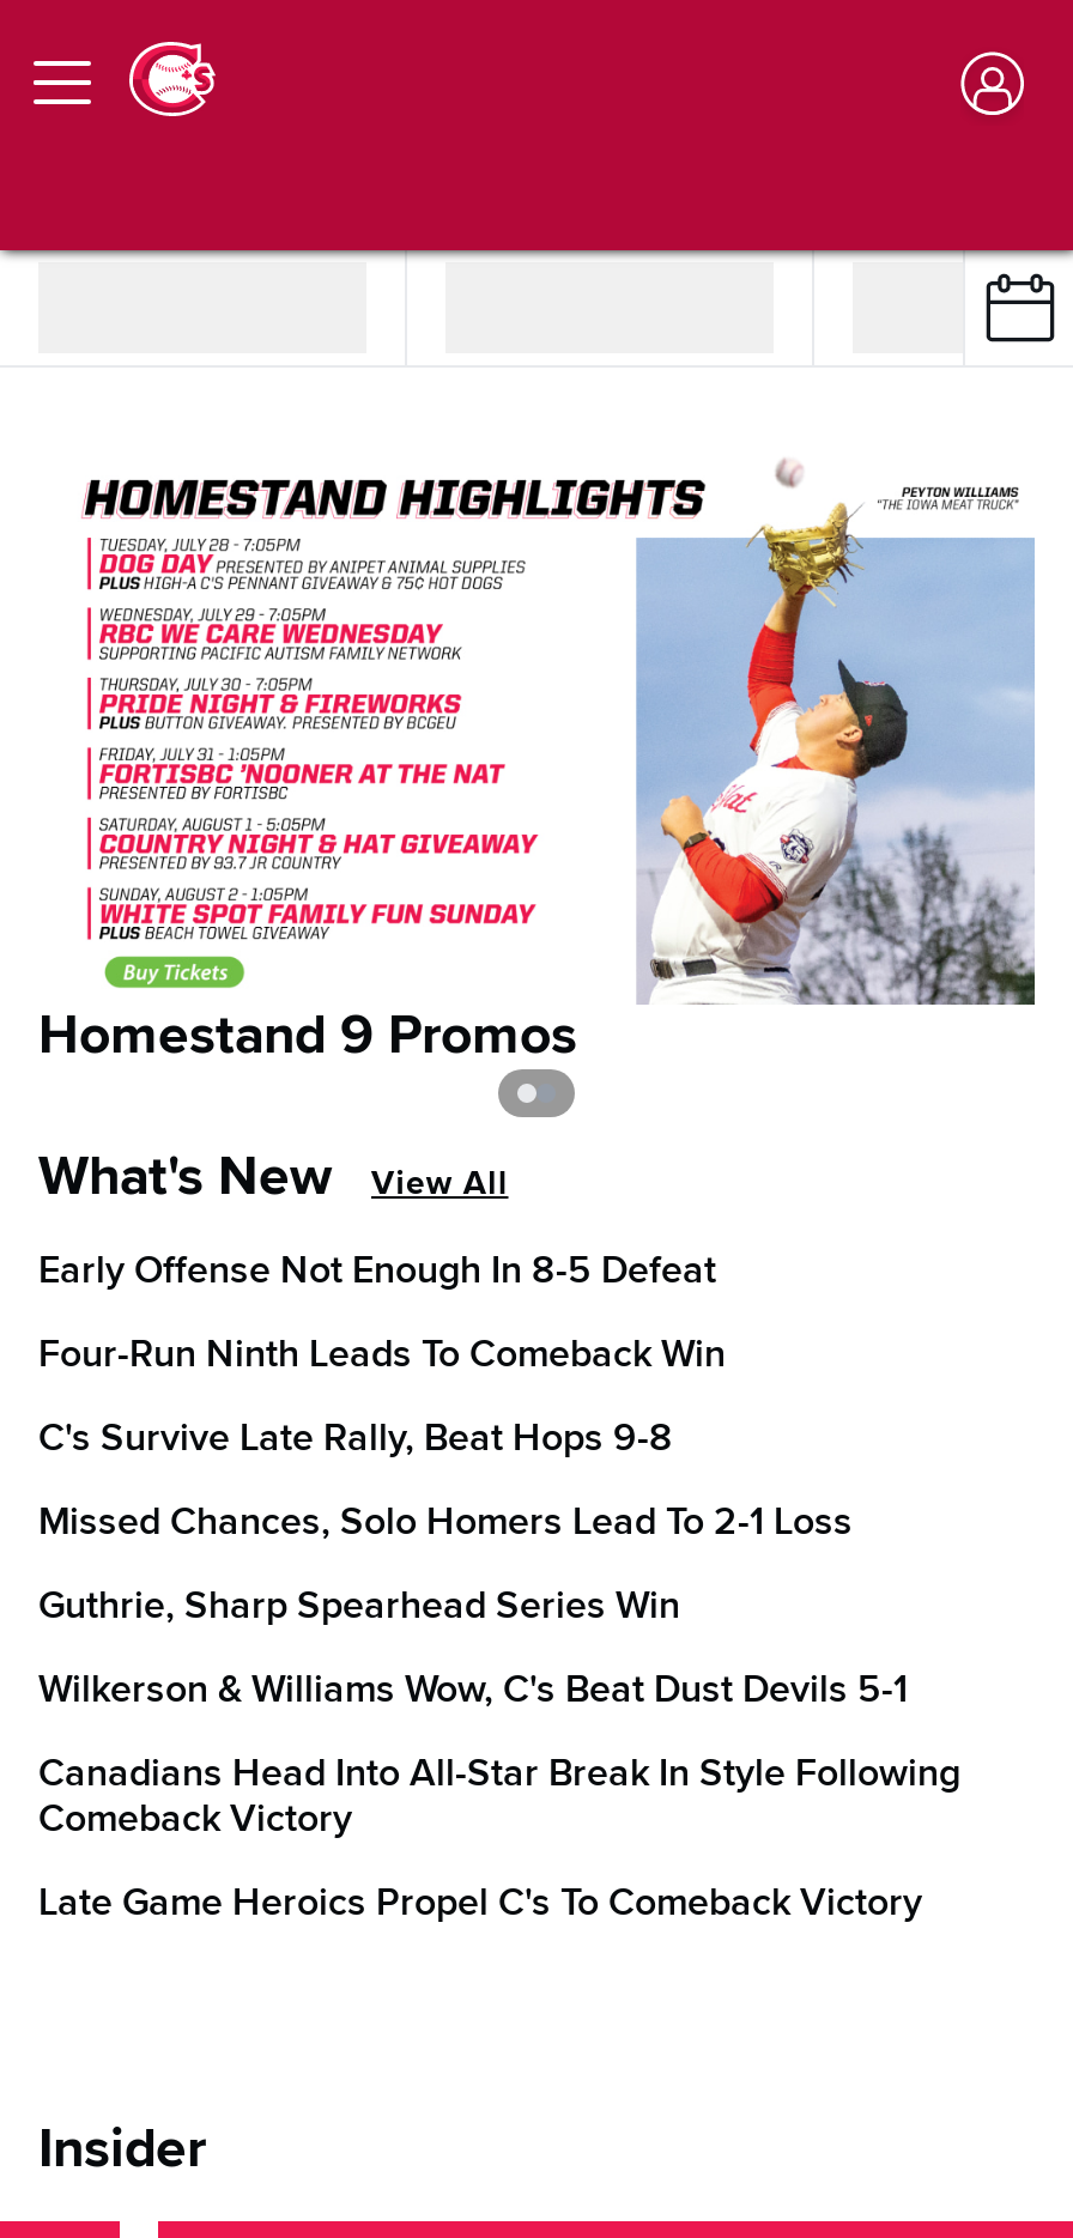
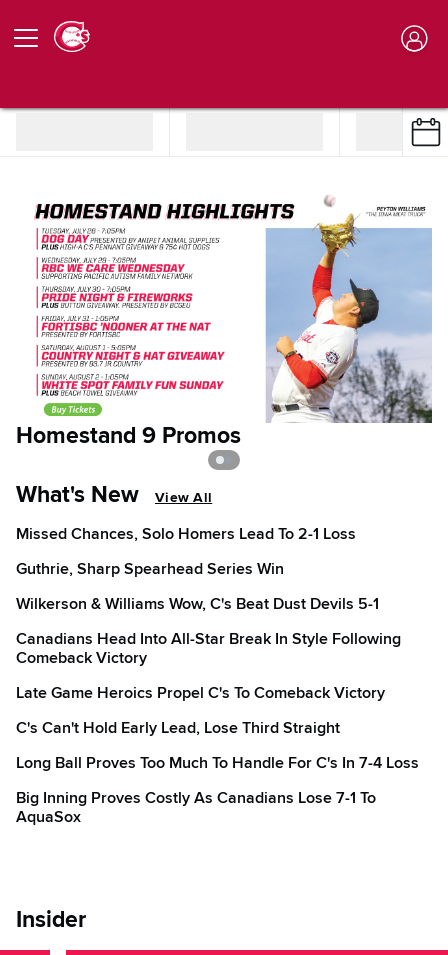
- Early Offense Not Enough In 8-5 Defeat
- Four-Run Ninth Leads To Comeback Win
- C's Survive Late Rally, Beat Hops 9-8

moved up: Missed Chances, Solo Homers Lead To 2-1 Loss | Guthrie, Sharp Spearhead Series Win | Wilkerson & Williams Wow, C's Beat Dust Devils 5-1 | Canadians Head Into All-Star Break In Style Following | Comeback Victory | Late Game Heroics Propel C's To Comeback Victory

+ C's Can't Hold Early Lead, Lose Third Straight
+ Long Ball Proves Too Much To Handle For C's In 7-4 Loss
+ Big Inning Proves Costly As Canadians Lose 7-1 To
+ AquaSox
